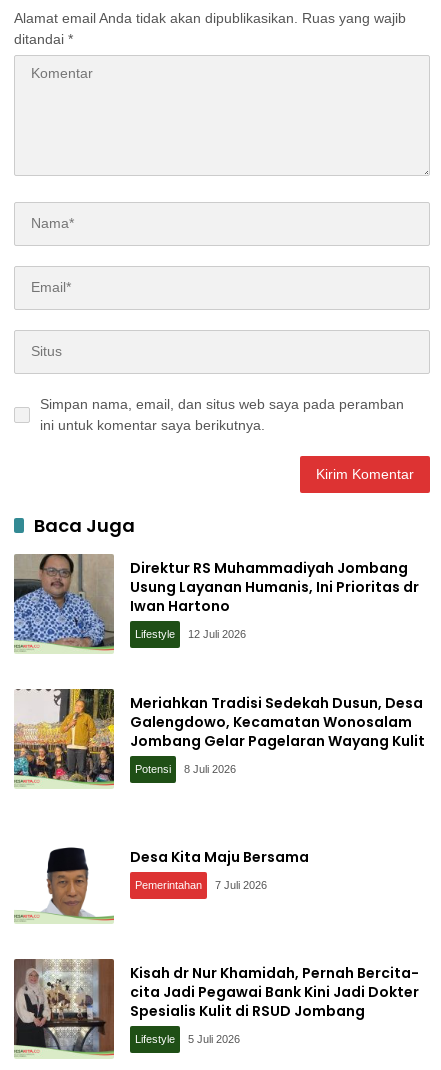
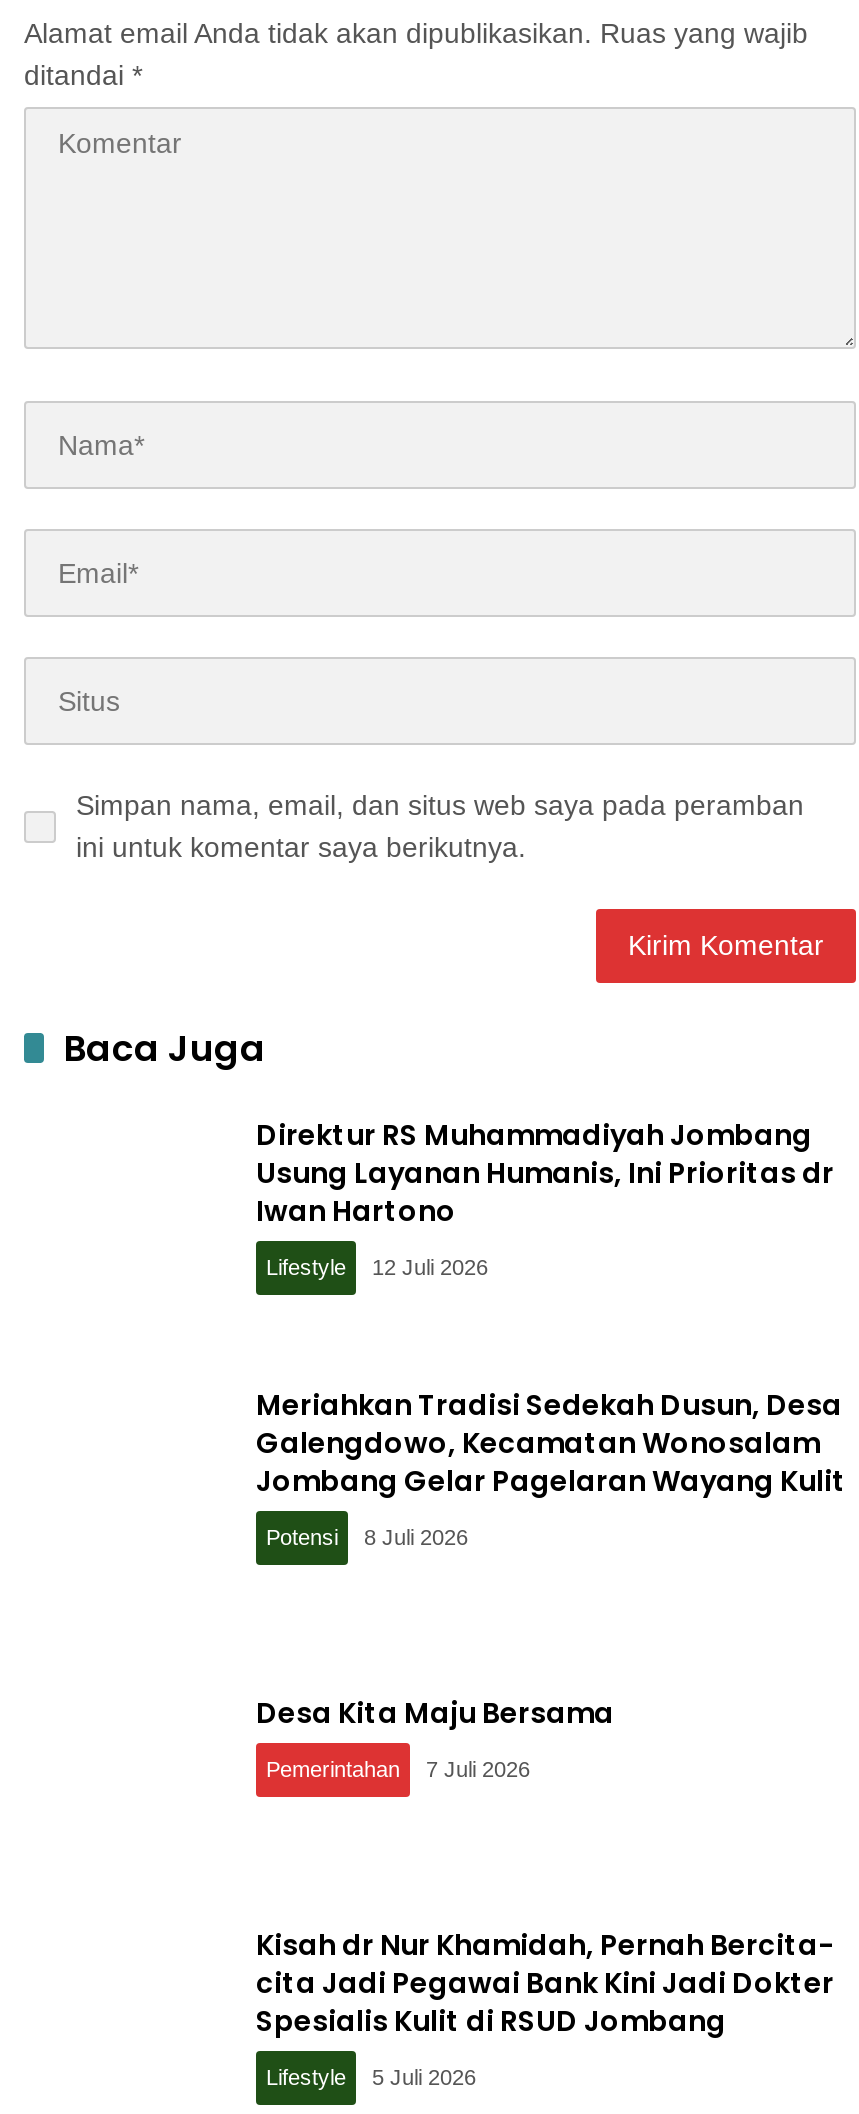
- [image]

- [image]

- [image]

- [image]
